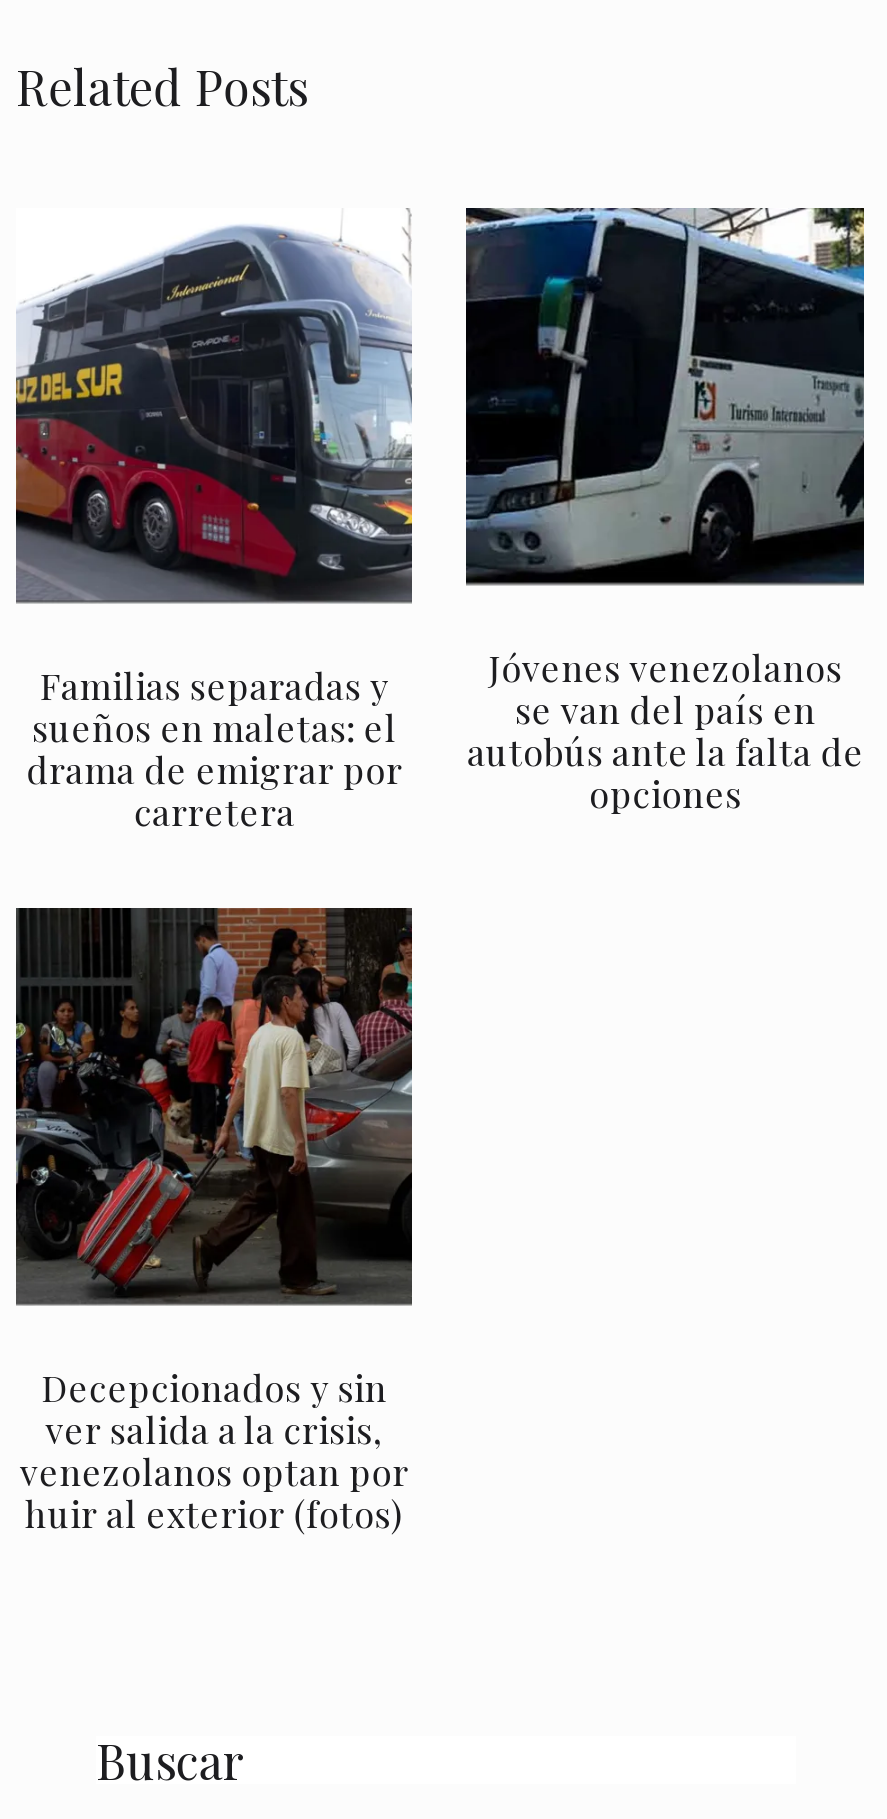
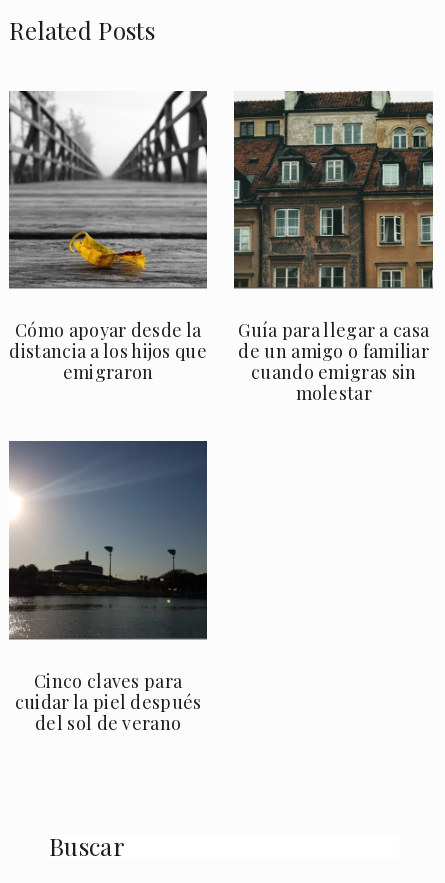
- [image]
- Familias separadas y
- sueños en maletas: el
- drama de emigrar por
- carretera
+ [image]
+ Cómo apoyar desde la
+ distancia a los hijos que
+ emigraron

- [image]
- Jóvenes venezolanos
- se van del país en
- autobús ante la falta de
- opciones
+ [image]
+ Guía para llegar a casa
+ de un amigo o familiar
+ cuando emigras sin
+ molestar

- [image]
- Decepcionados y sin
- ver salida a la crisis,
- venezolanos optan por
- huir al exterior (fotos)
+ [image]
+ Cinco claves para
+ cuidar la piel después
+ del sol de verano
